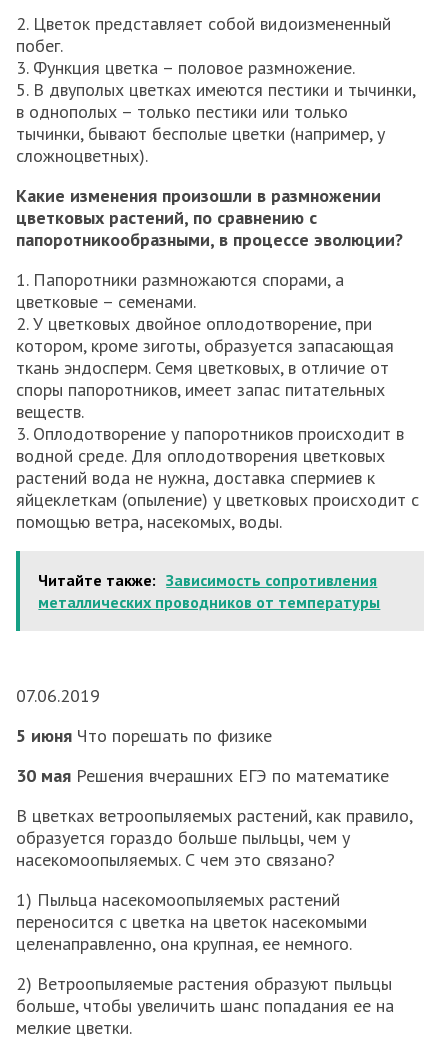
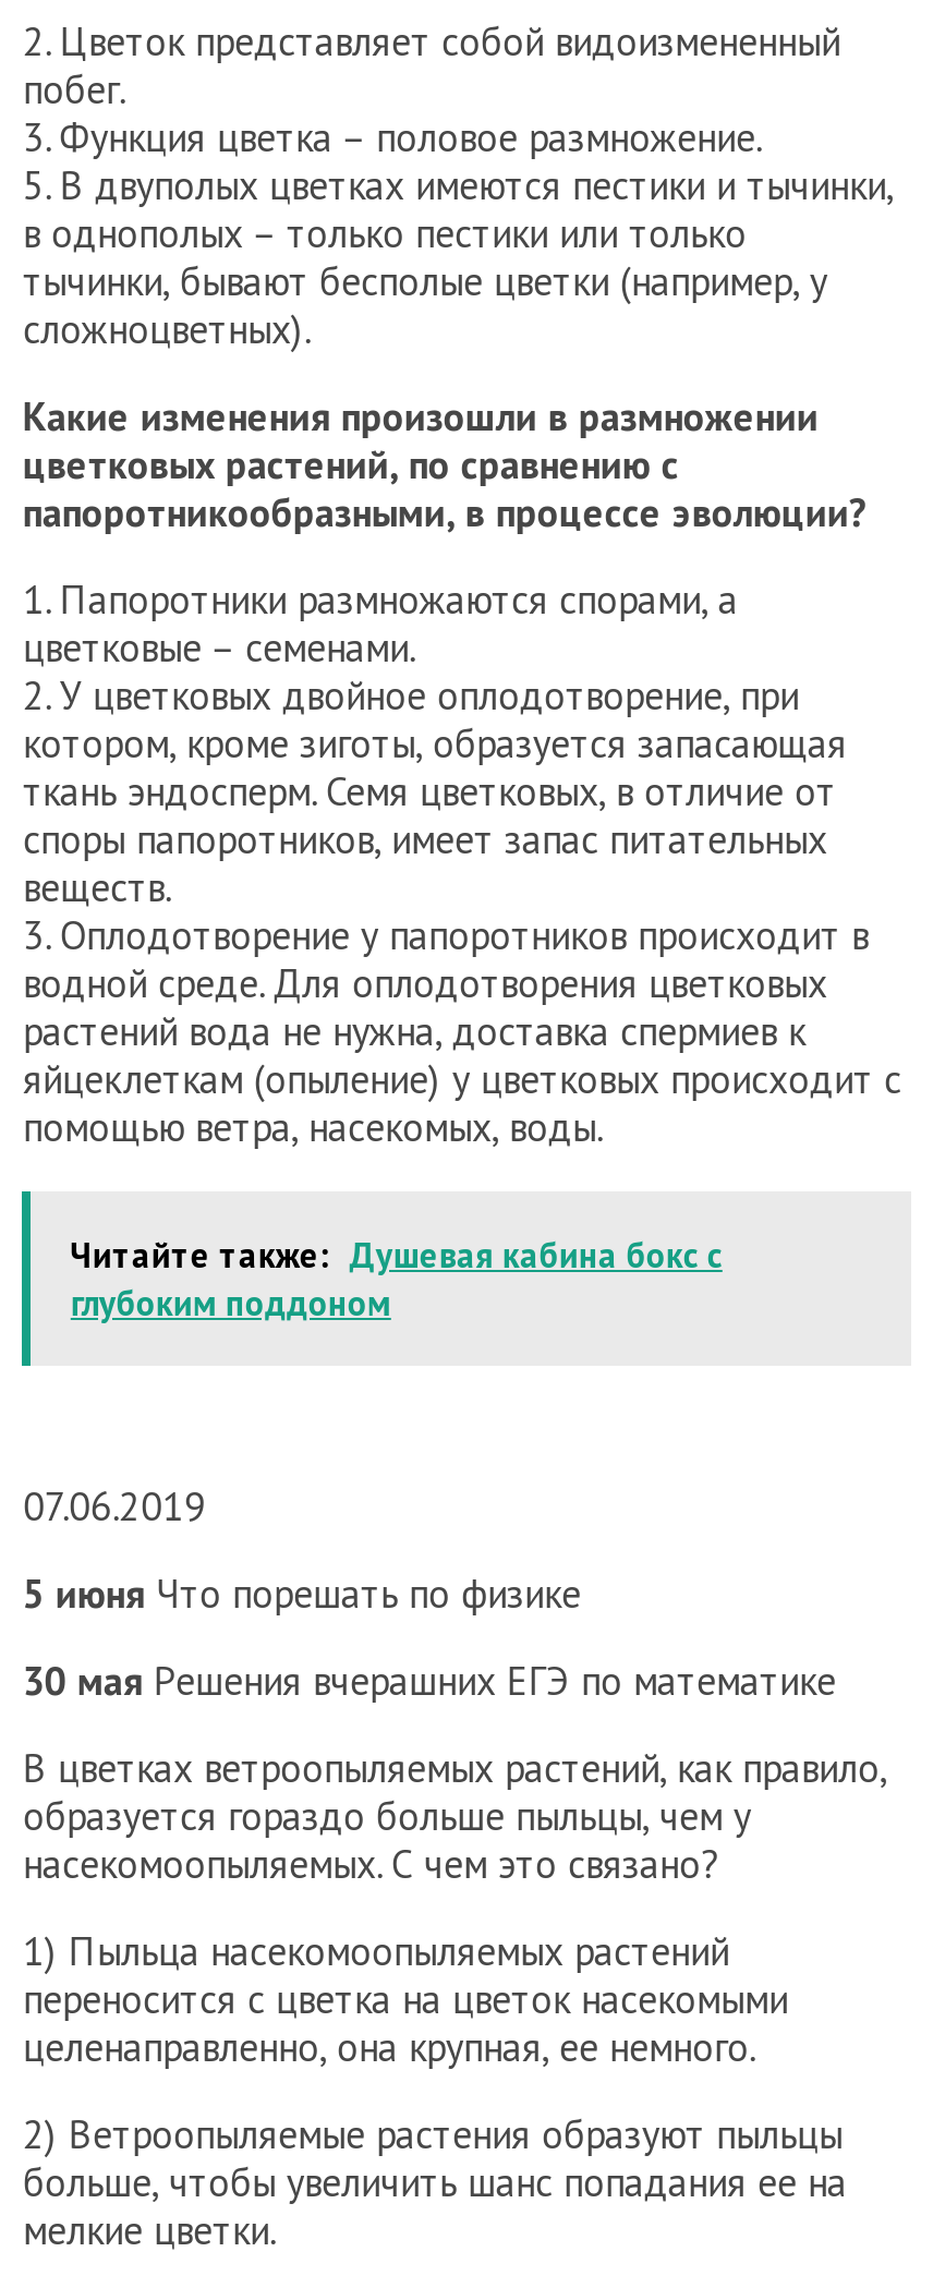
- Читайте также: Зависимость сопротивления
- металлических проводников от температуры
+ Читайте также: Душевая кабина бокс с
+ глубоким поддоном
